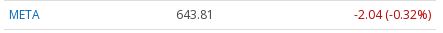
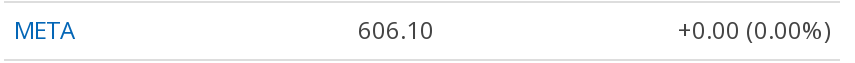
- 643.81
+ 606.10

- -2.04 (-0.32%)
+ +0.00 (0.00%)
